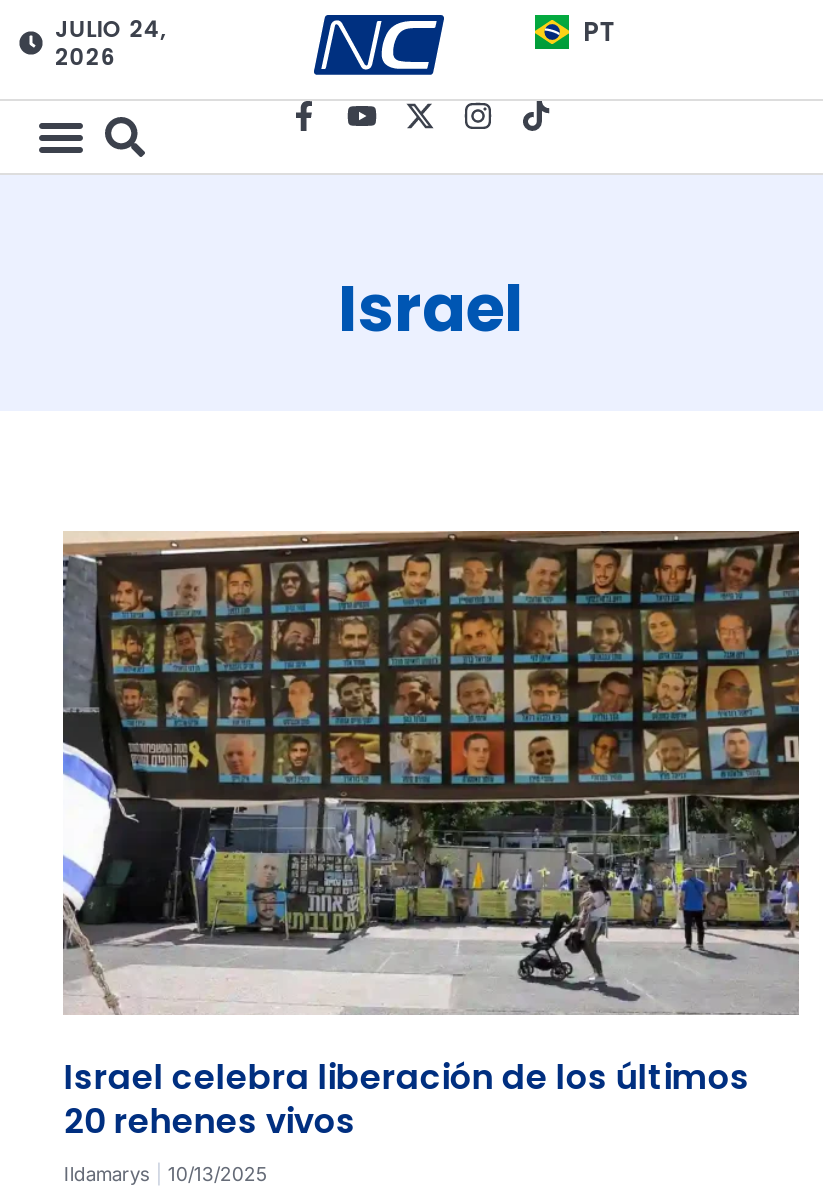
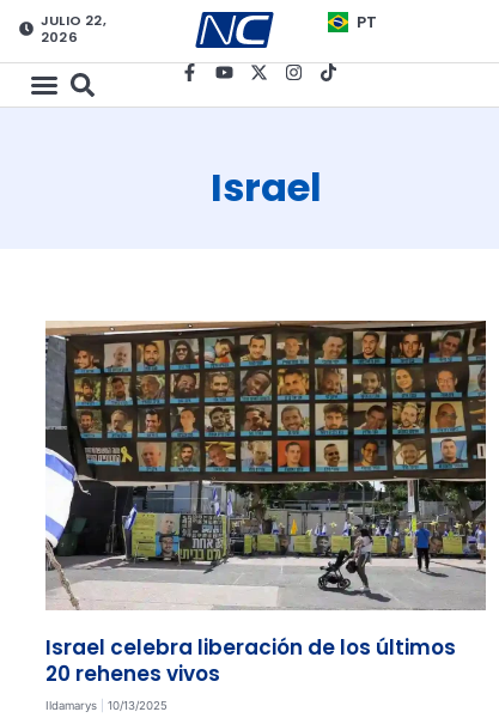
- JULIO 24,
+ JULIO 22,
